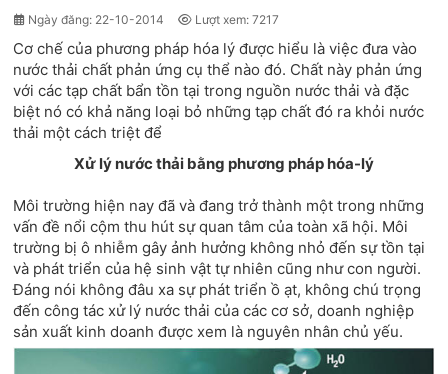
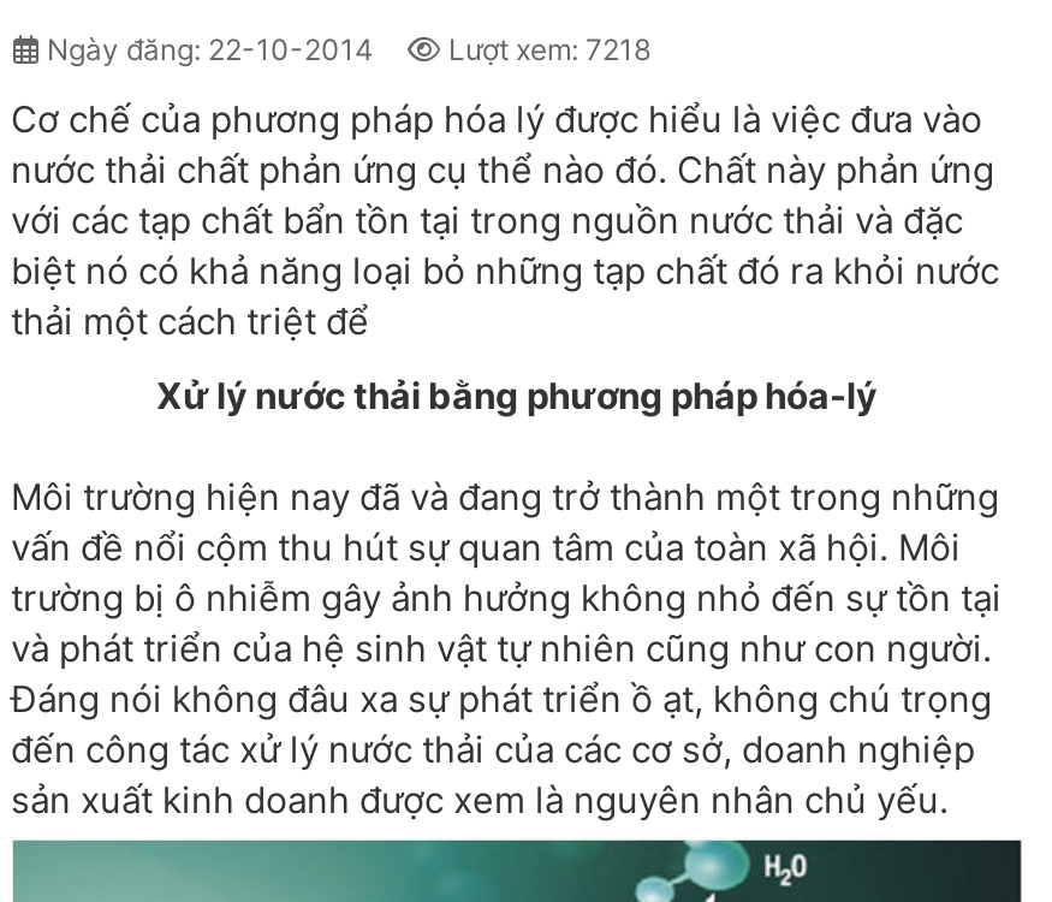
- Ngày đăng: 22-10-2014 Lượt xem: 7217
+ Ngày đăng: 22-10-2014 Lượt xem: 7218
